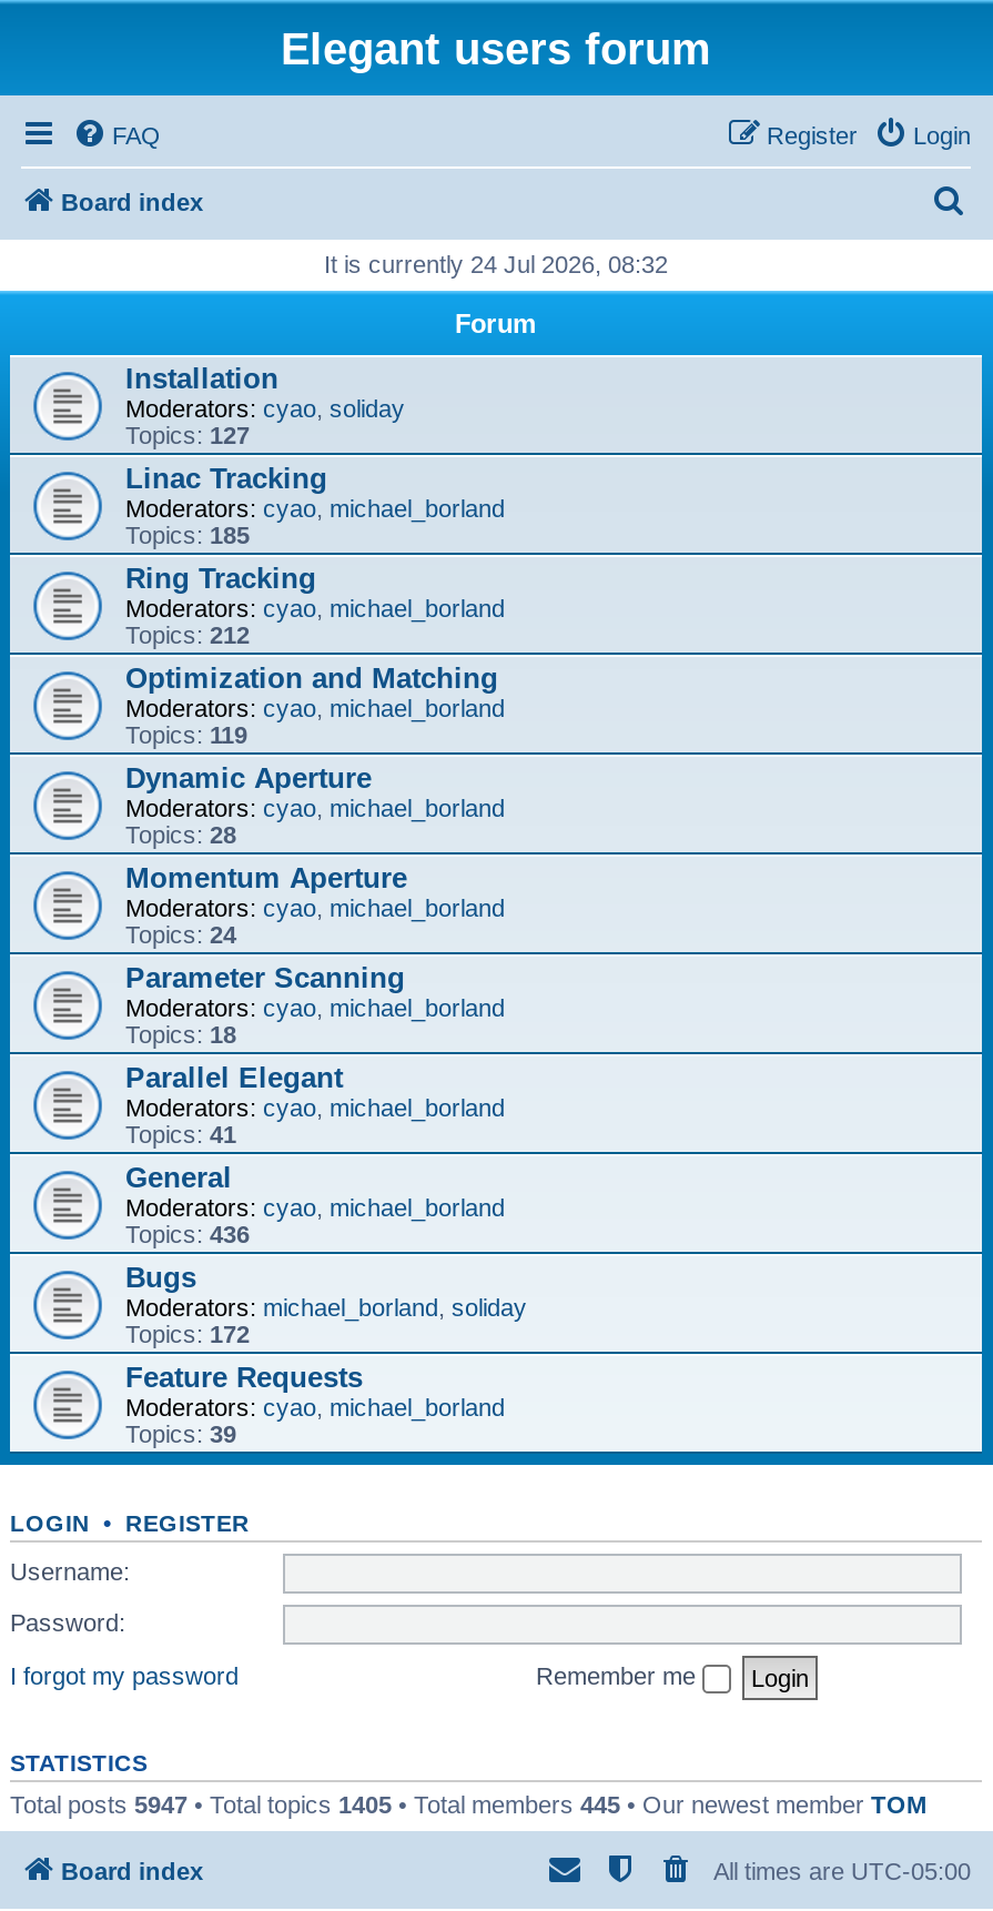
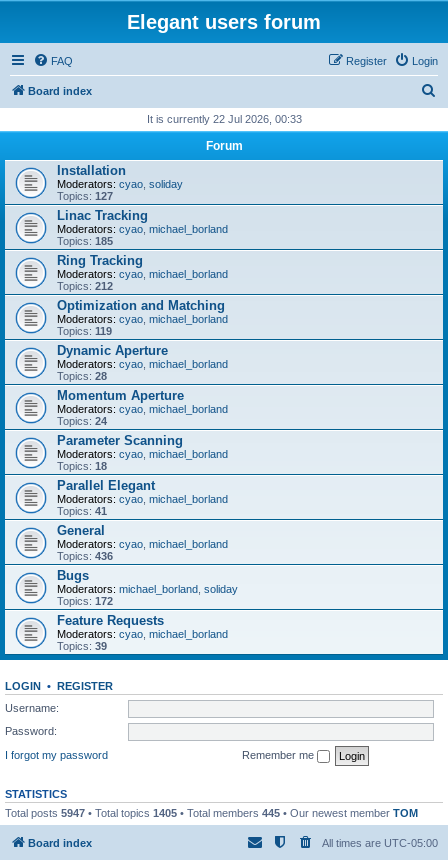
- It is currently 24 Jul 2026, 08:32
+ It is currently 22 Jul 2026, 00:33
